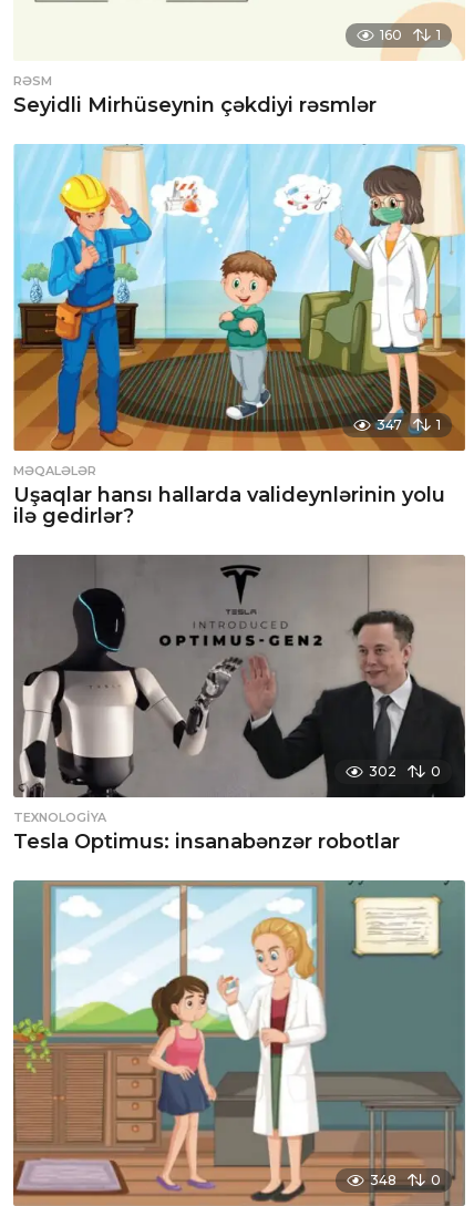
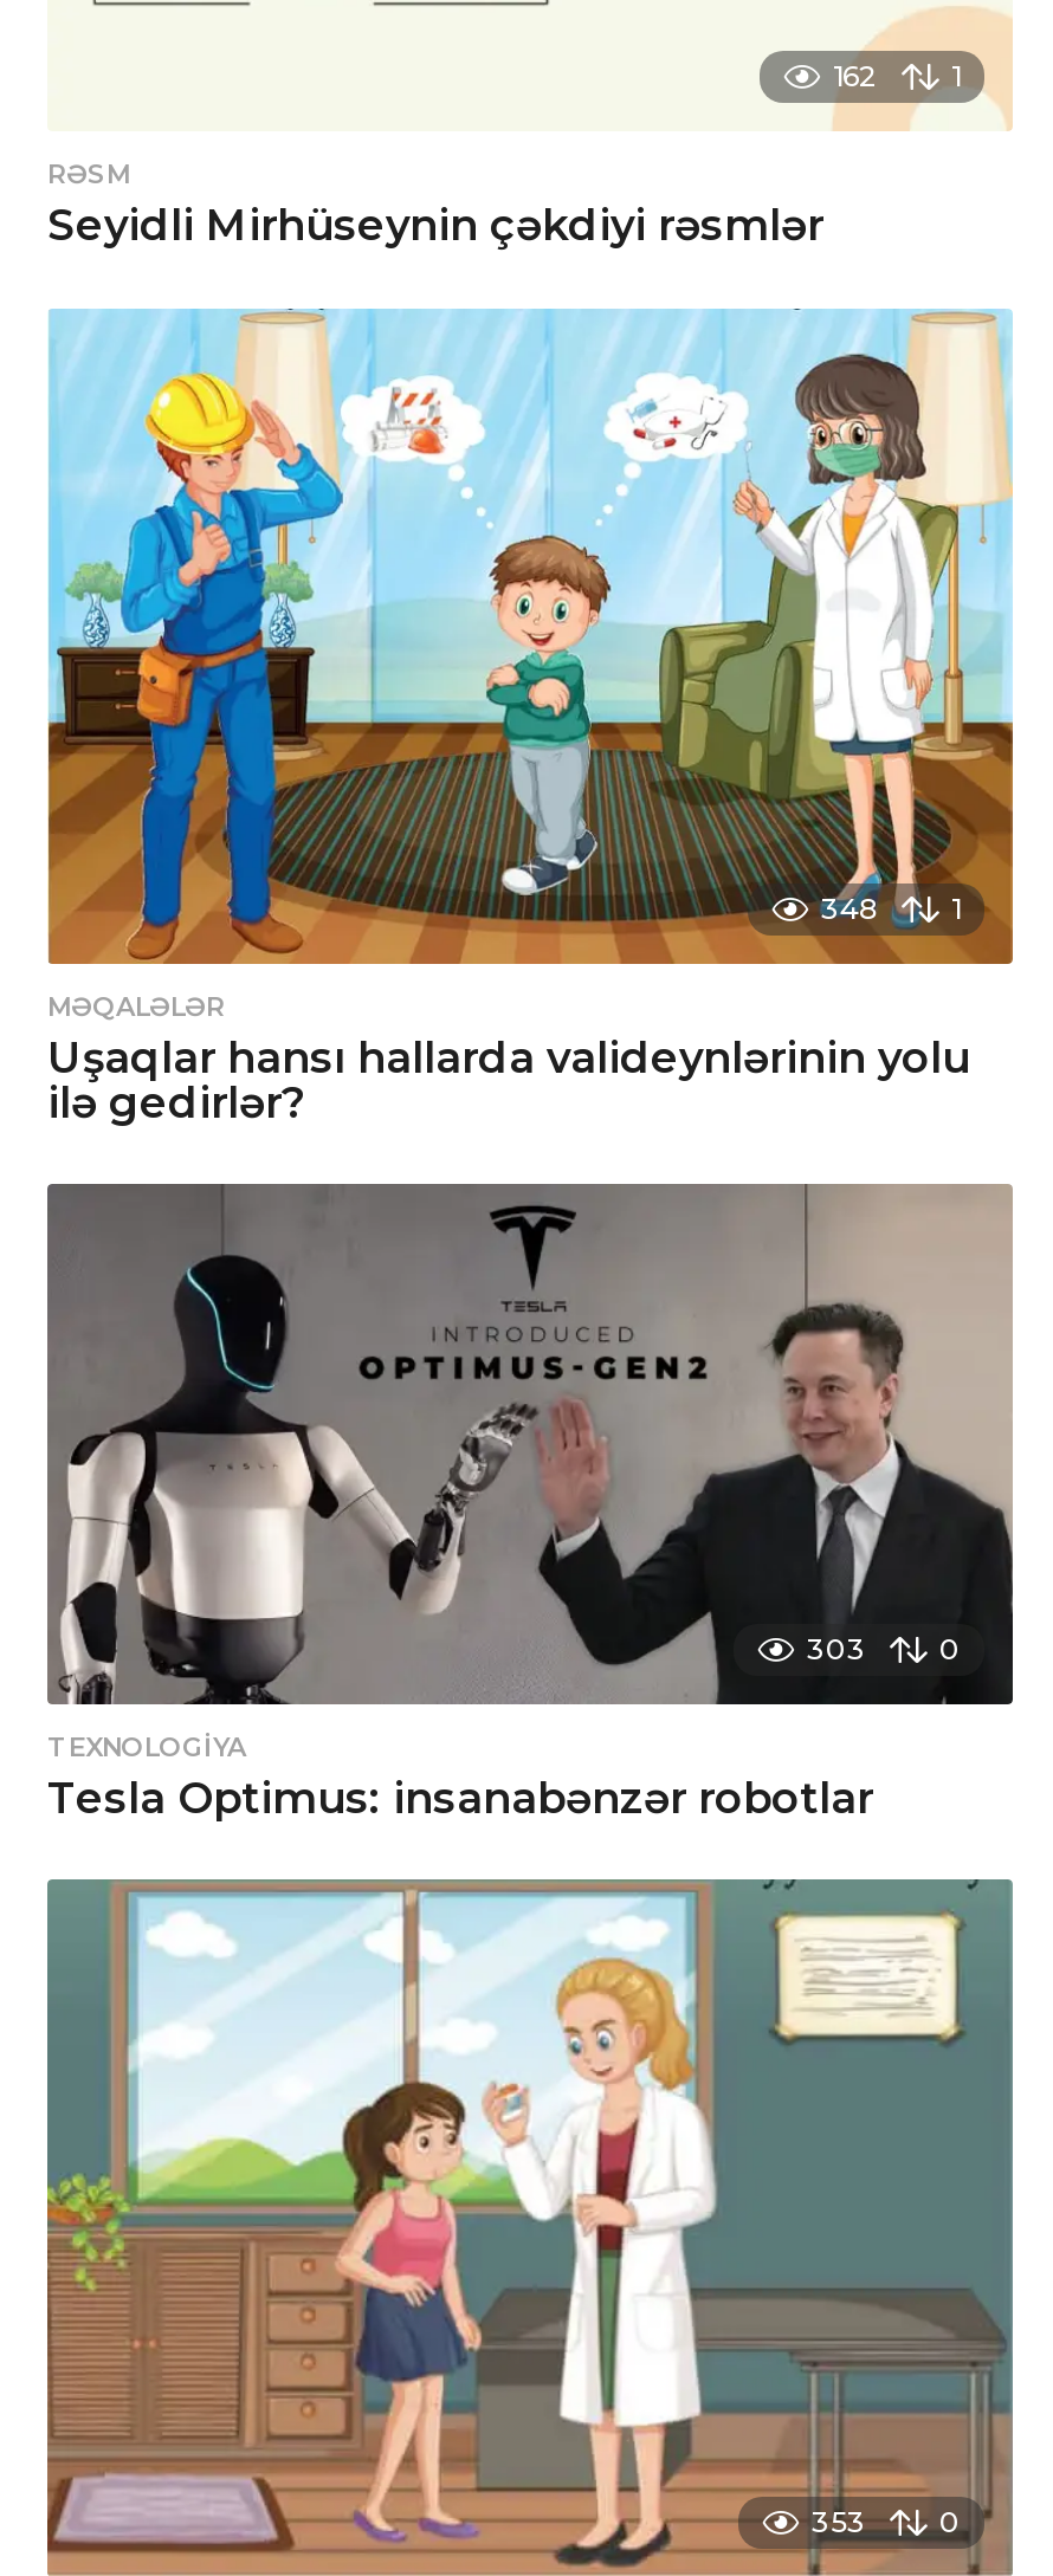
- 160
+ 162

- 347
+ 348

- 302
+ 303

- 348
+ 353
